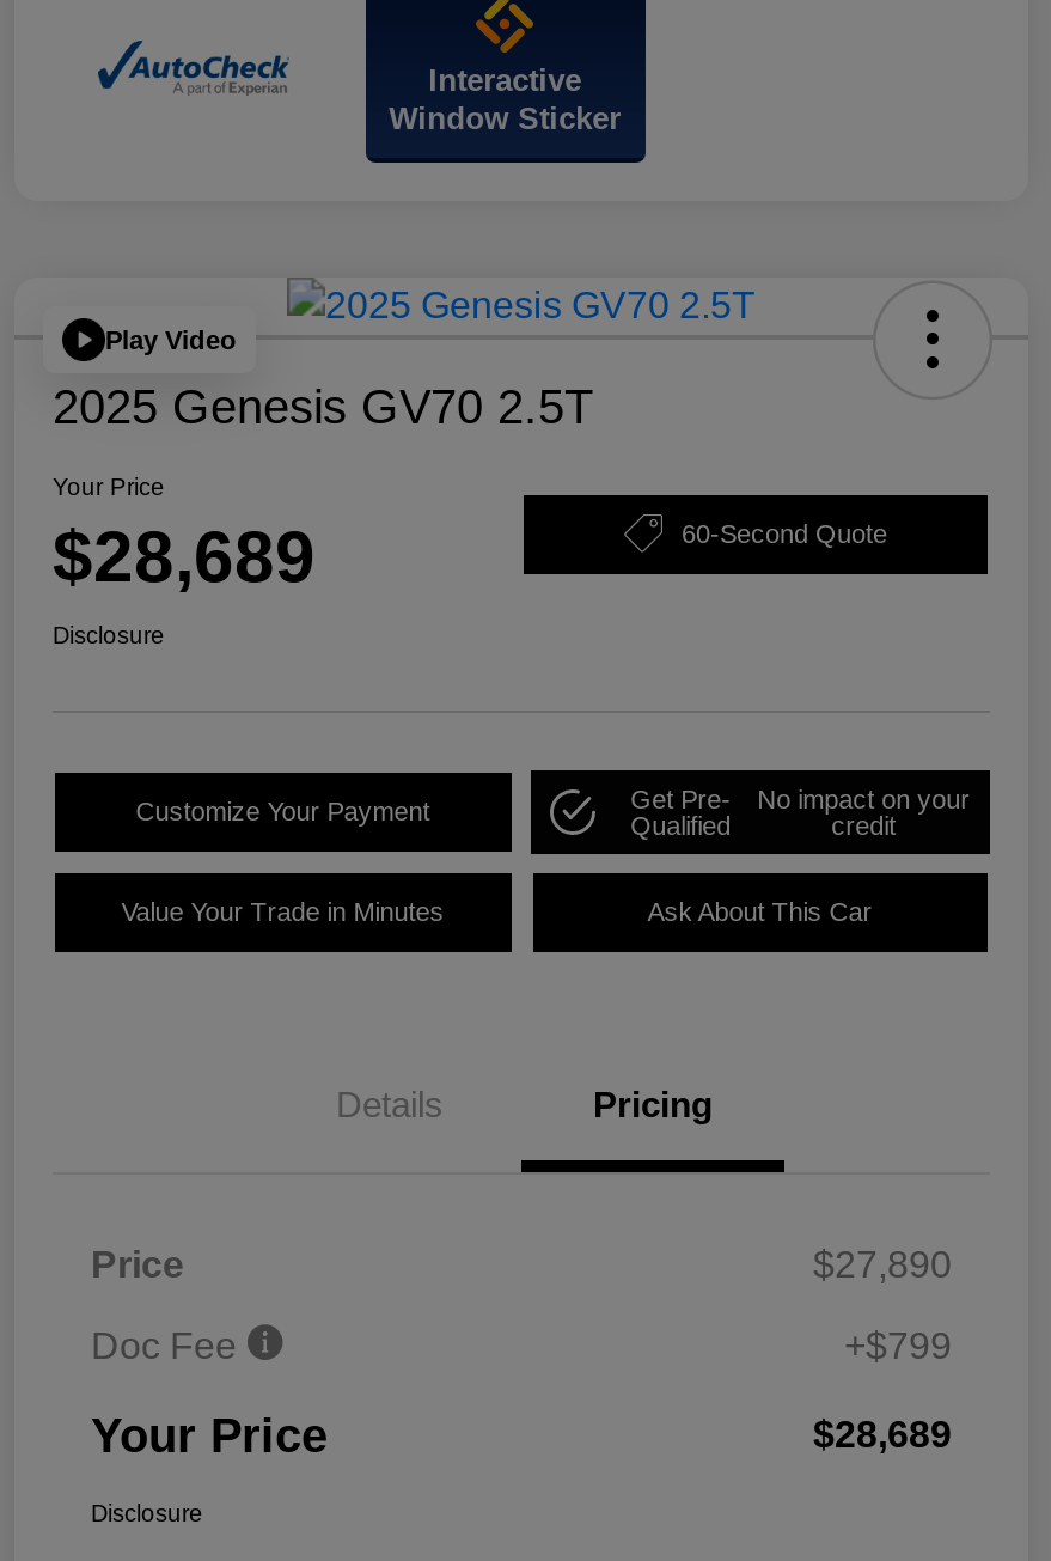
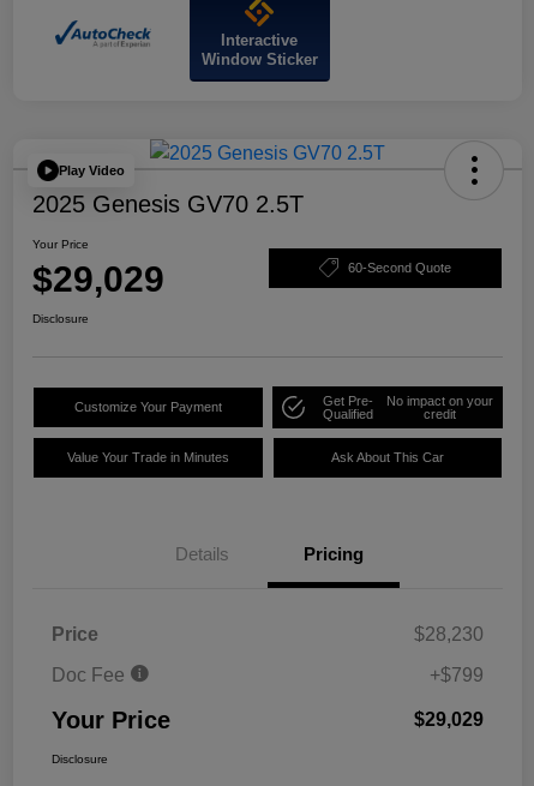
- $28,689
+ $29,029

- $27,890
+ $28,230

- $28,689
+ $29,029
